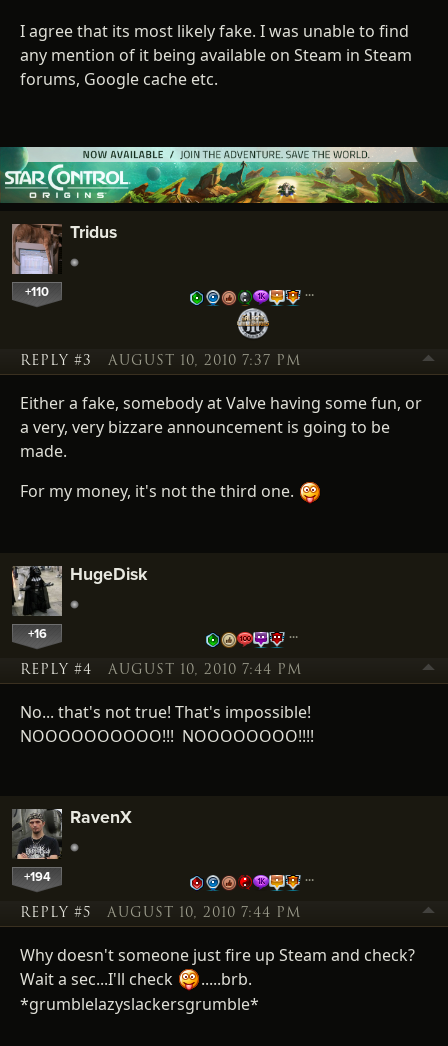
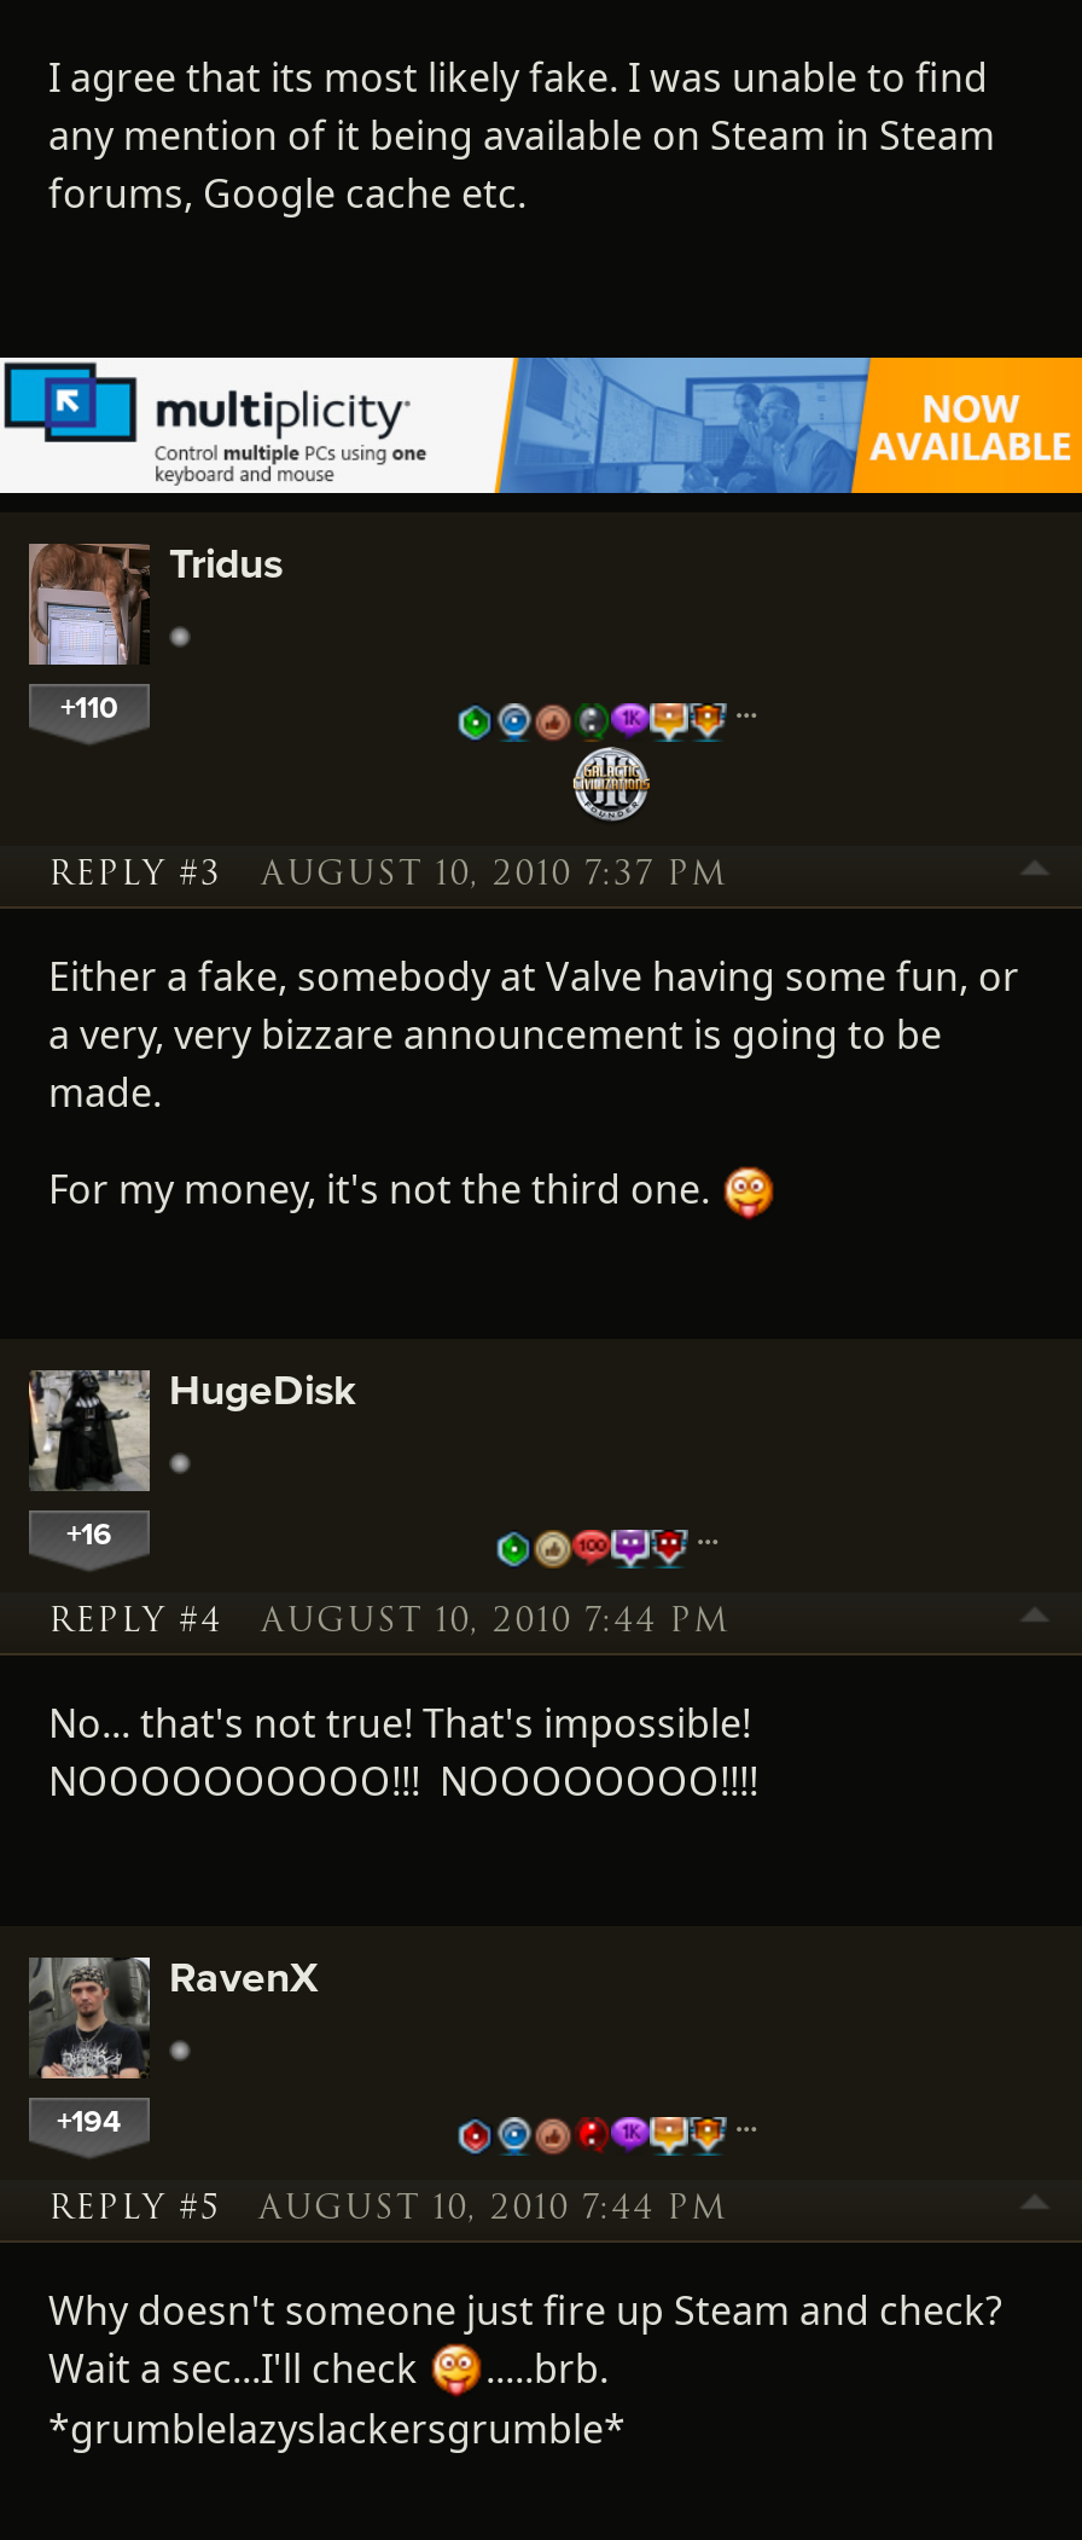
- [image]
+ [image]
